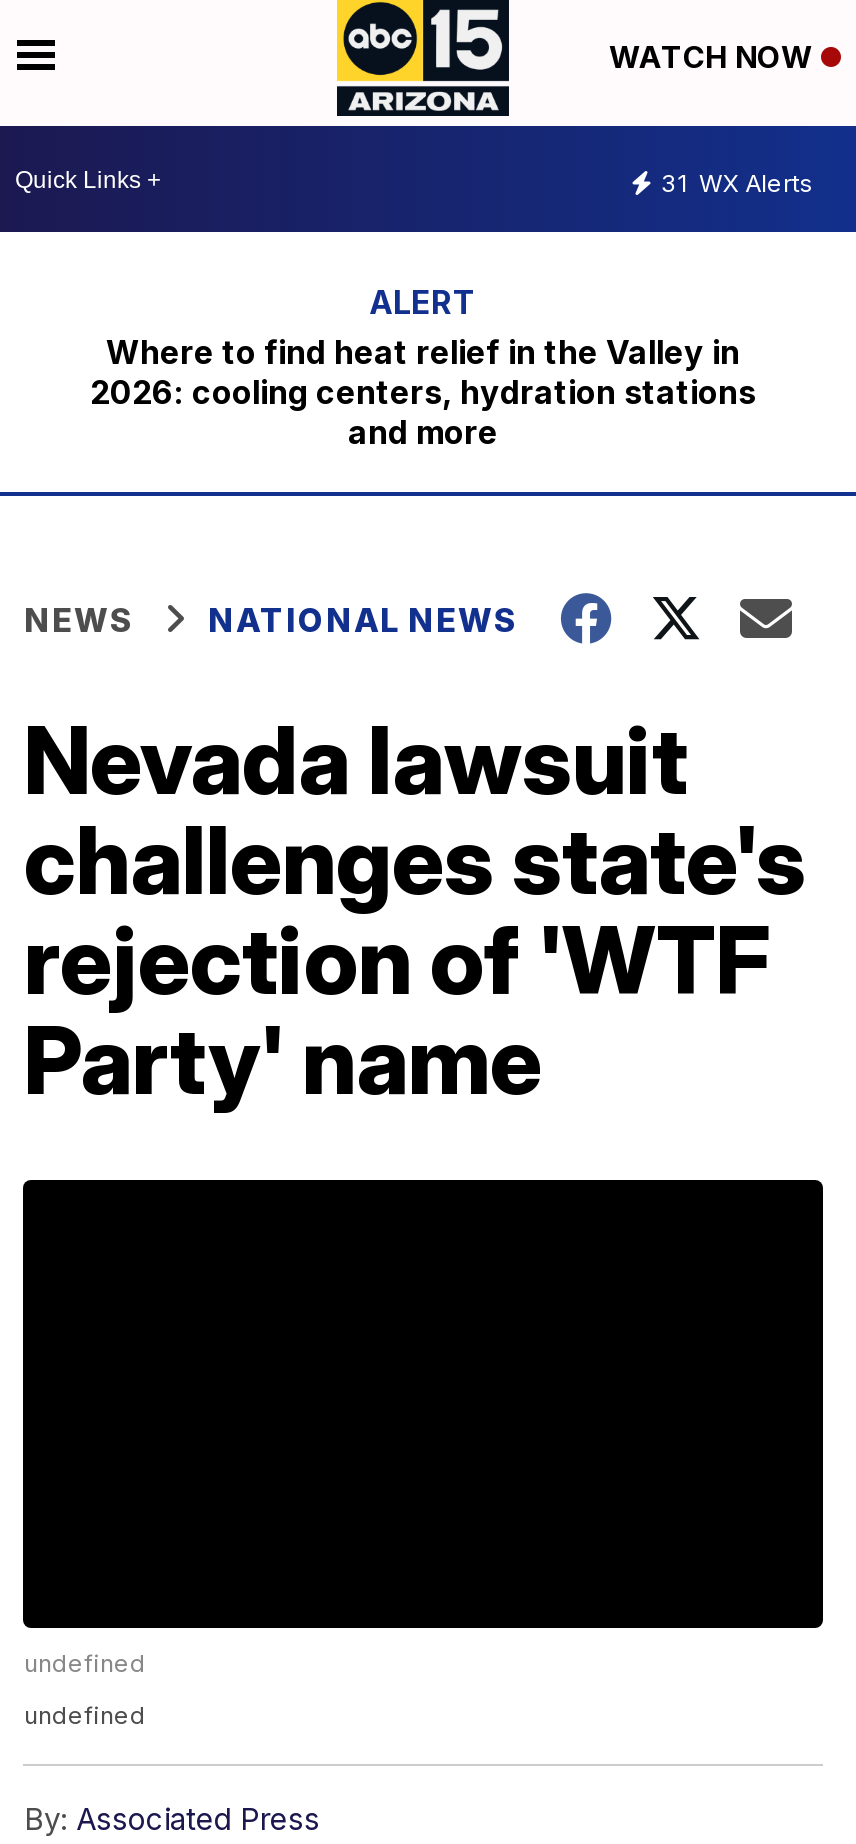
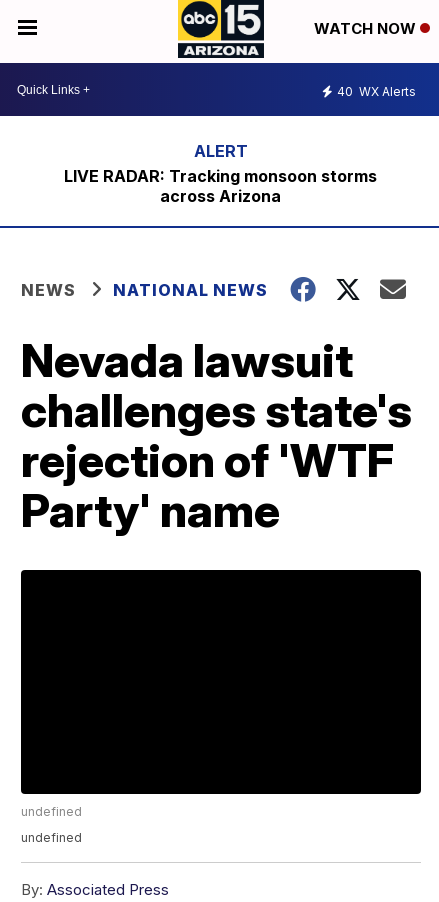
- 31 WX Alerts
+ 40 WX Alerts

- Where to find heat relief in the Valley in
- 2026: cooling centers, hydration stations
- and more
+ LIVE RADAR: Tracking monsoon storms
+ across Arizona
